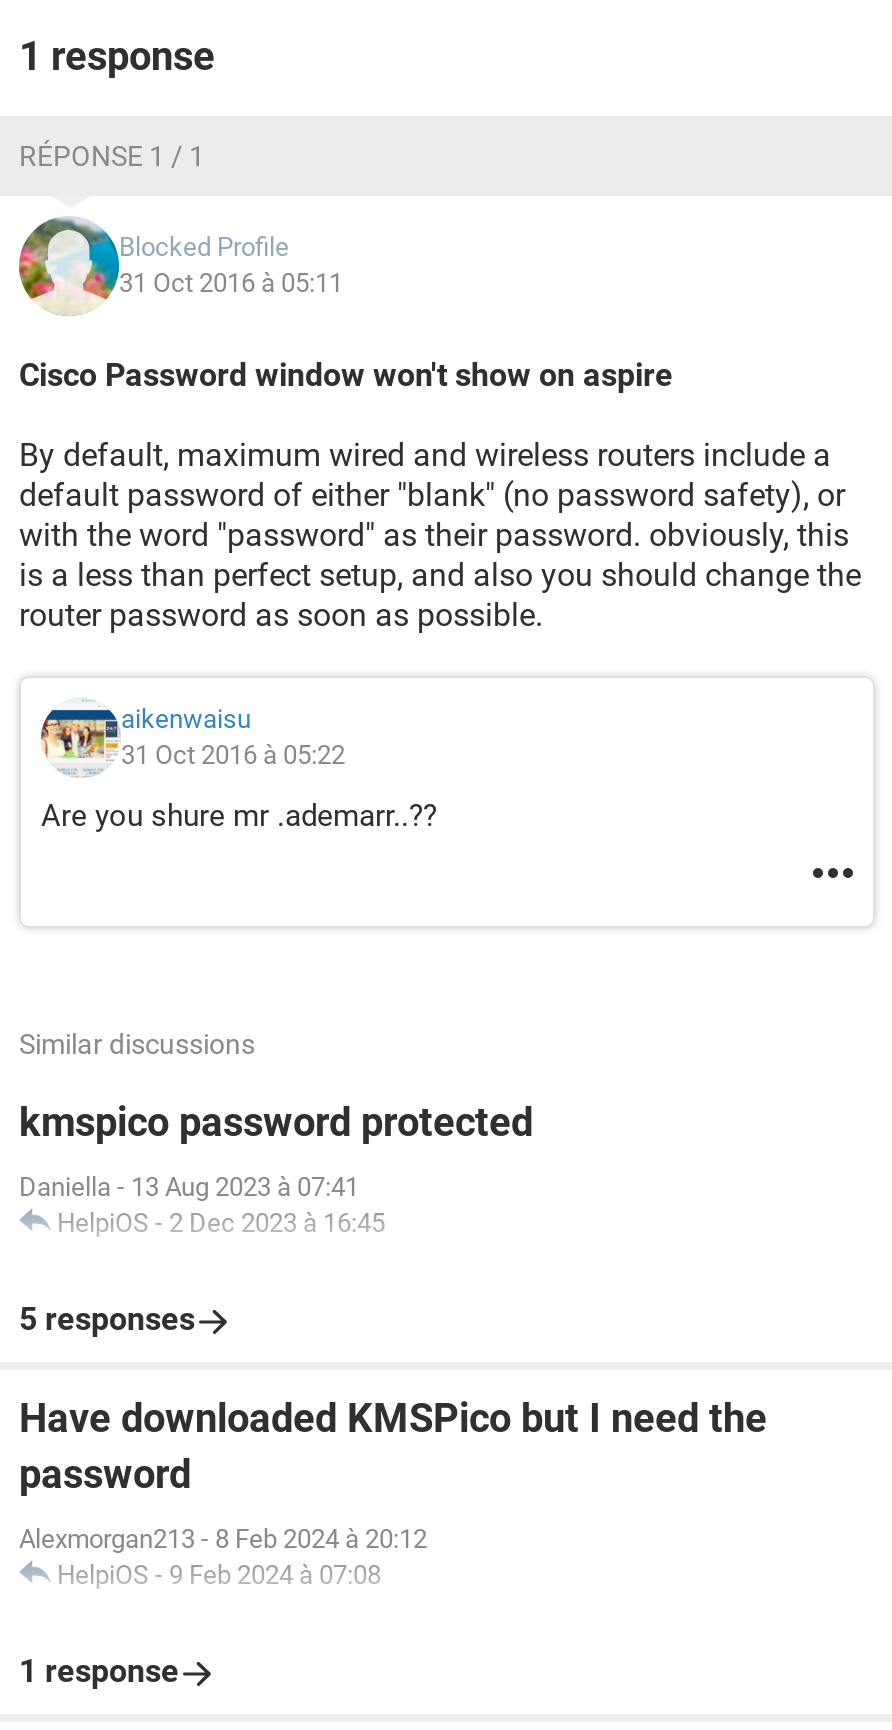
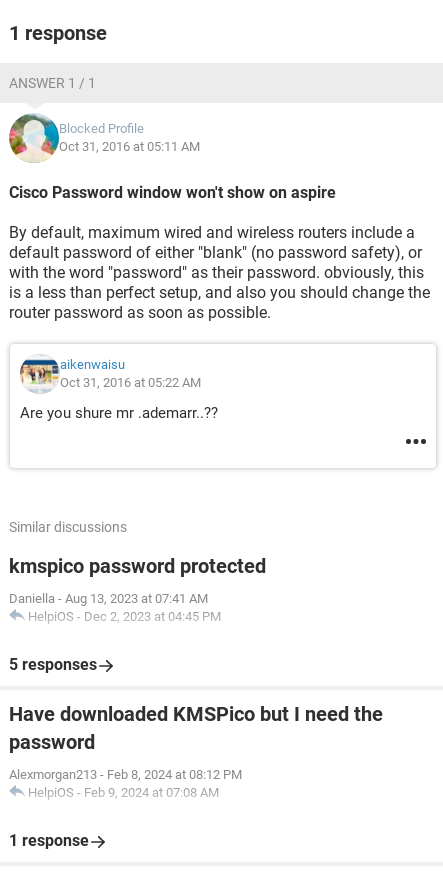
- RÉPONSE 1 / 1
+ ANSWER 1 / 1

- 31 Oct 2016 à 05:11
+ Oct 31, 2016 at 05:11 AM

- 31 Oct 2016 à 05:22
+ Oct 31, 2016 at 05:22 AM

- Daniella - 13 Aug 2023 à 07:41
- HelpiOS - 2 Dec 2023 à 16:45
+ Daniella - Aug 13, 2023 at 07:41 AM
+ HelpiOS - Dec 2, 2023 at 04:45 PM

- Alexmorgan213 - 8 Feb 2024 à 20:12
- HelpiOS - 9 Feb 2024 à 07:08
+ Alexmorgan213 - Feb 8, 2024 at 08:12 PM
+ HelpiOS - Feb 9, 2024 at 07:08 AM
